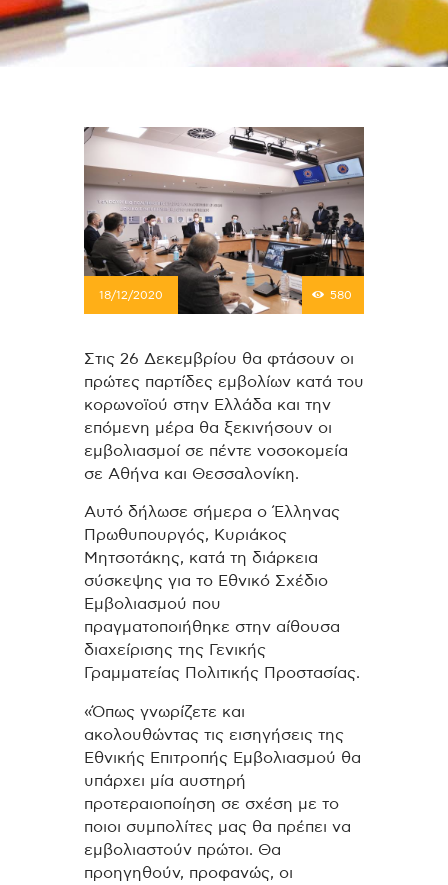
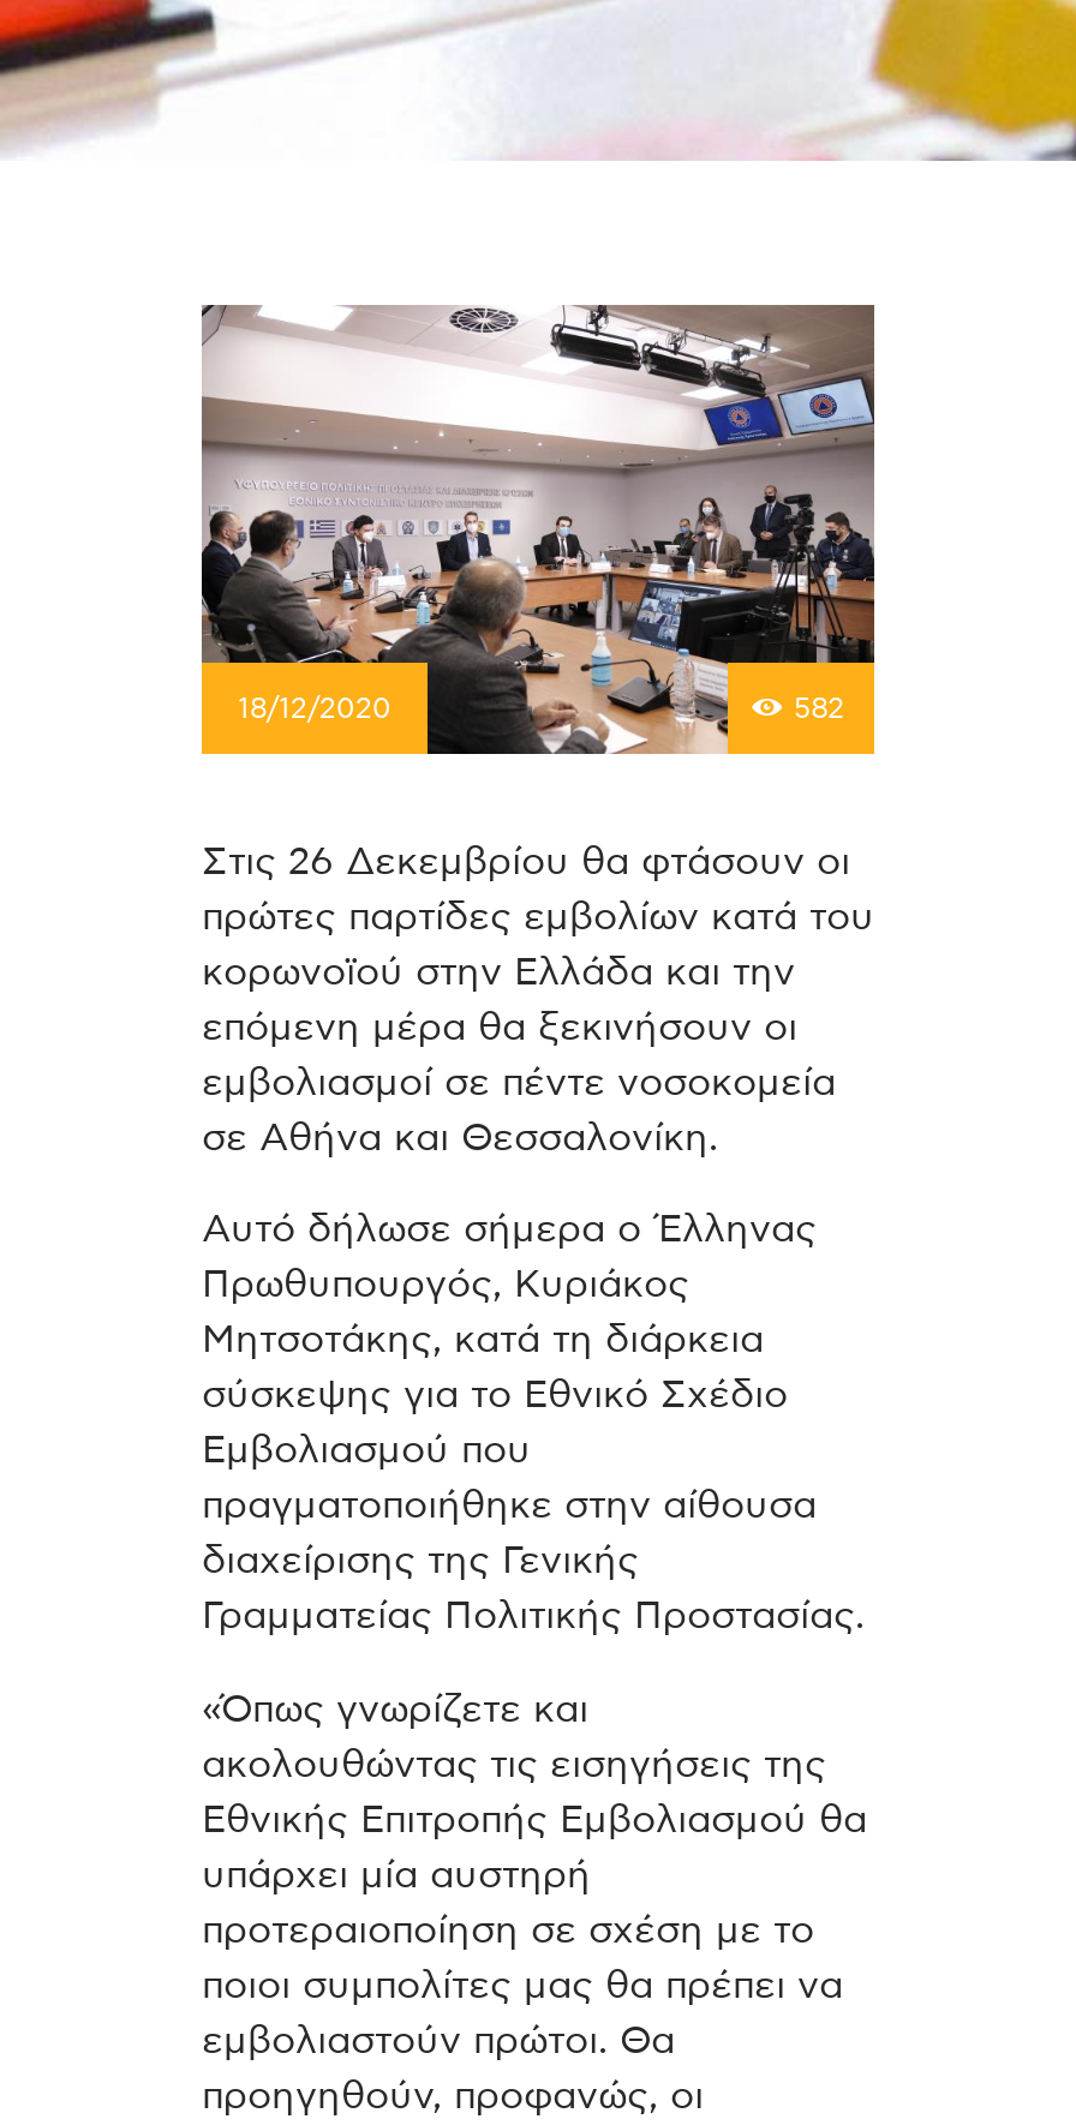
- 580
+ 582
